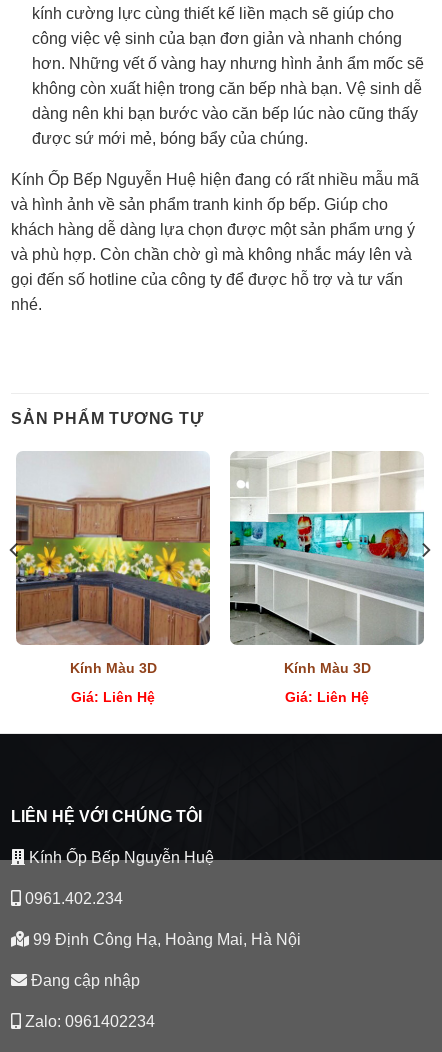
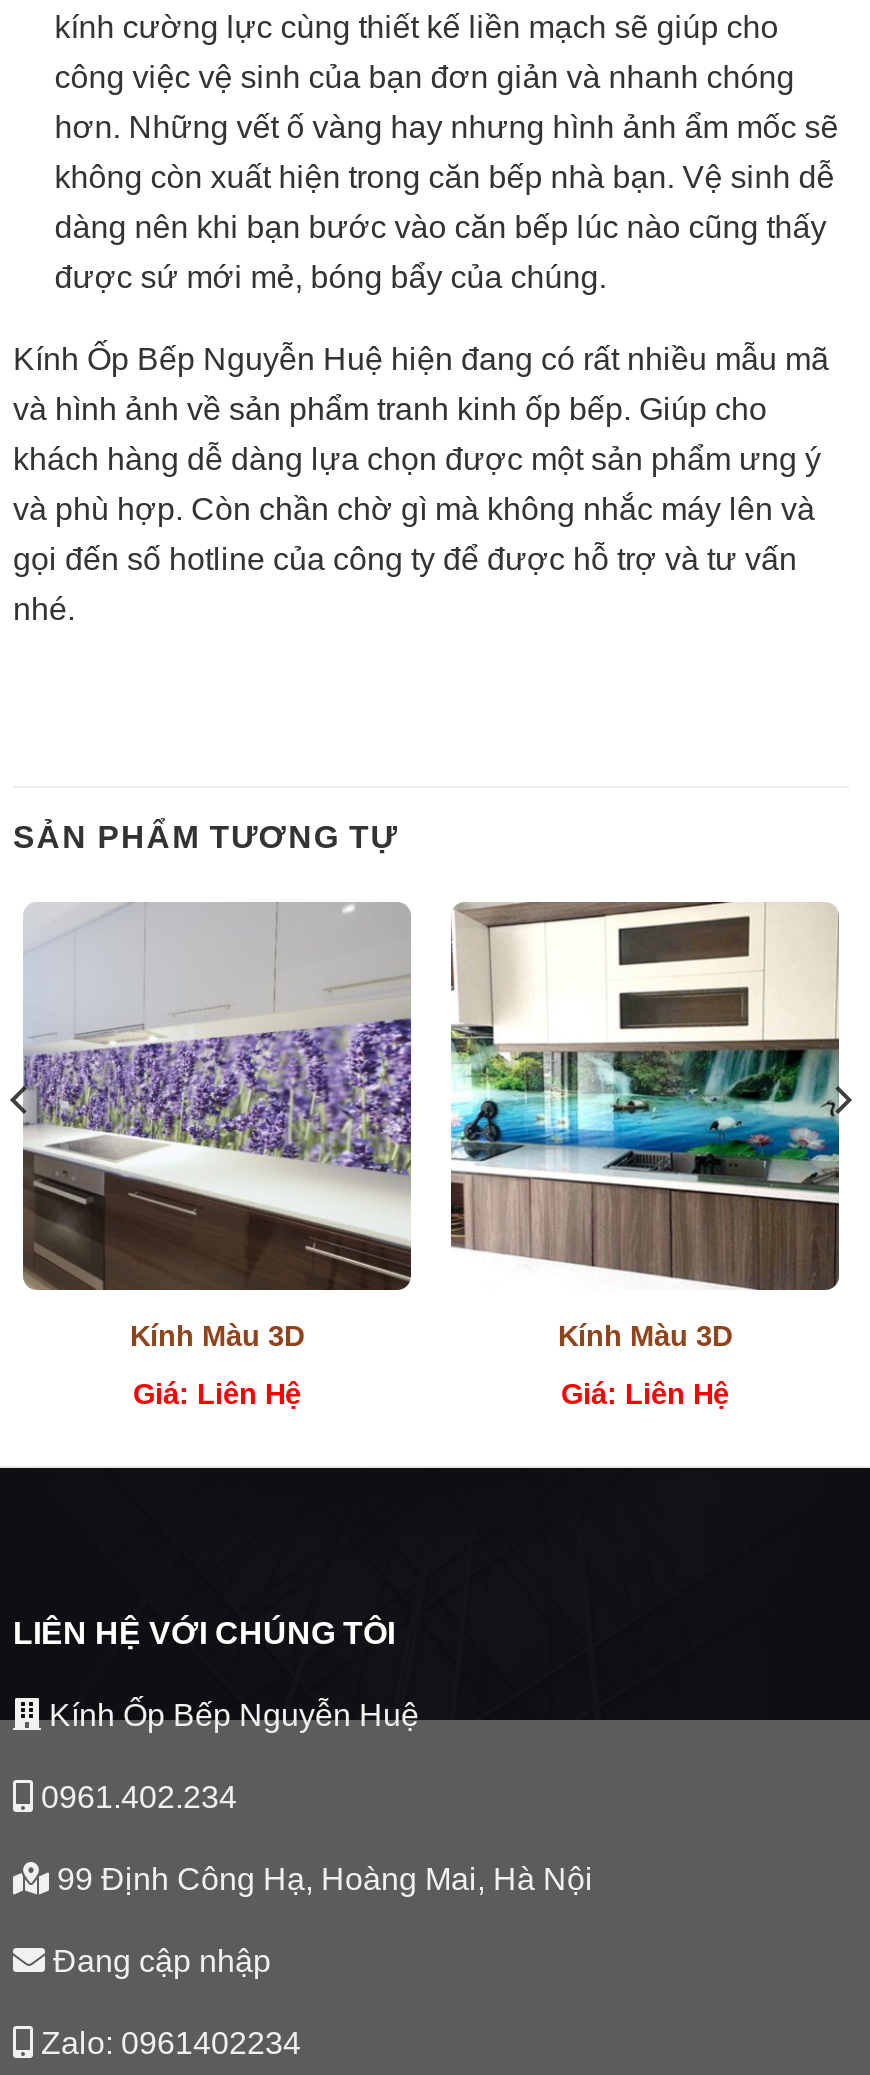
- [image]
+ [image]

- [image]
+ [image]
